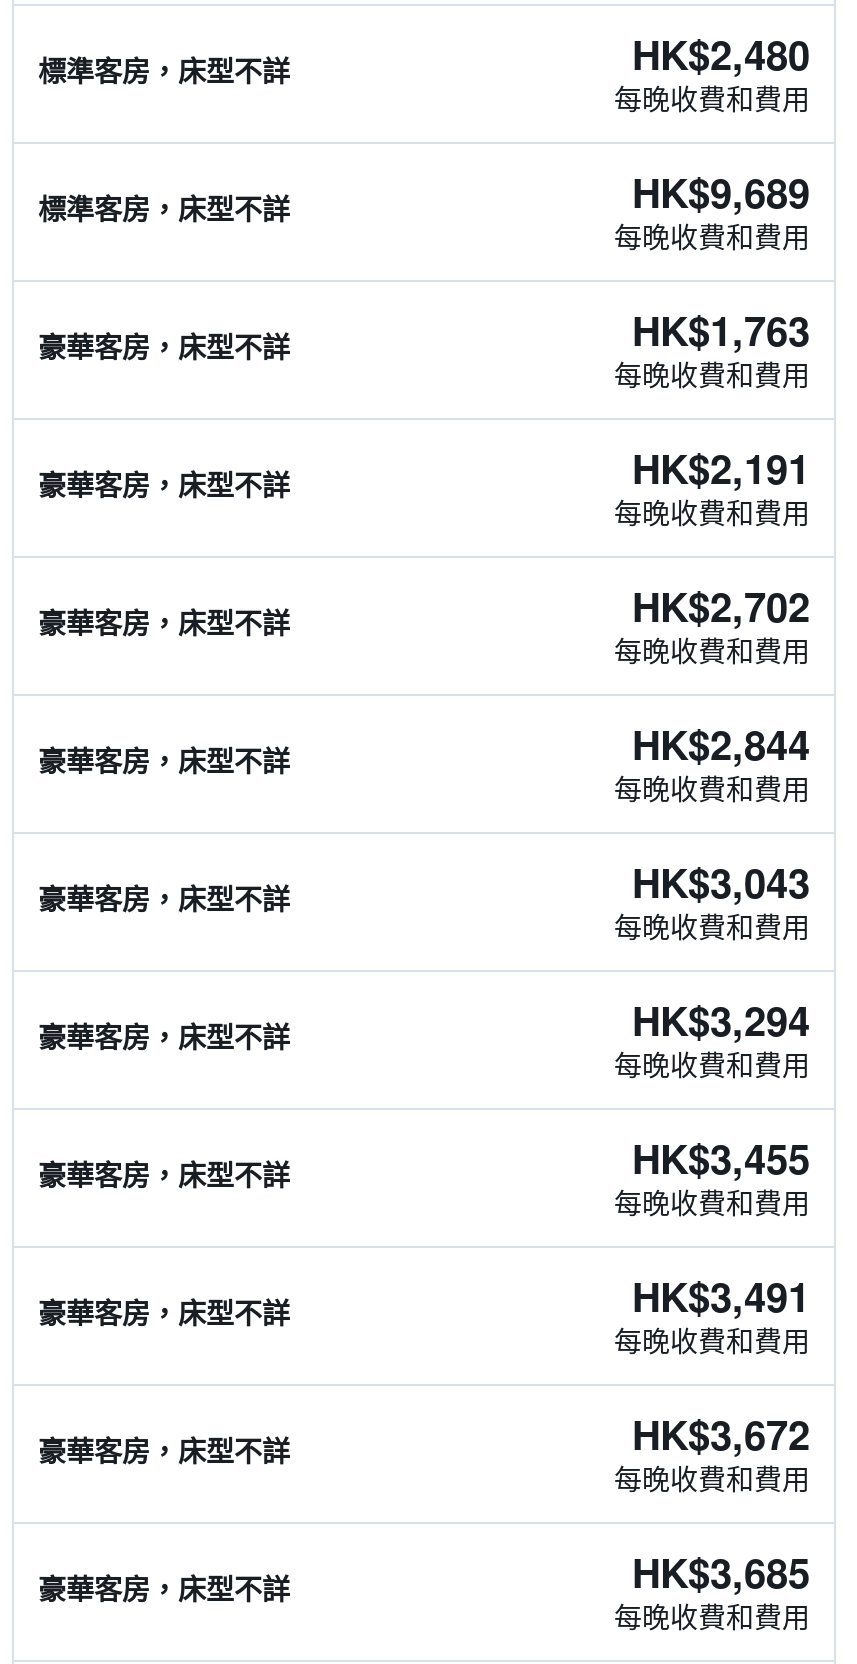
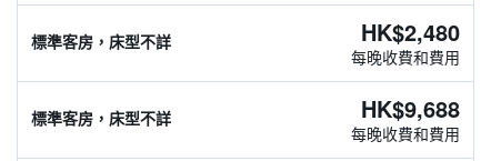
- HK$9,689
- 每晚收費和費用
- 豪華客房，床型不詳
- HK$1,763
- 每晚收費和費用
- 豪華客房，床型不詳
- HK$2,191
- 每晚收費和費用
- 豪華客房，床型不詳
- HK$2,702
- 每晚收費和費用
- 豪華客房，床型不詳
- HK$2,844
- 每晚收費和費用
- 豪華客房，床型不詳
- HK$3,043
- 每晚收費和費用
- 豪華客房，床型不詳
- HK$3,294
- 每晚收費和費用
- 豪華客房，床型不詳
- HK$3,455
- 每晚收費和費用
- 豪華客房，床型不詳
- HK$3,491
- 每晚收費和費用
- 豪華客房，床型不詳
- HK$3,672
- 每晚收費和費用
- 豪華客房，床型不詳
- HK$3,685
+ HK$9,688
